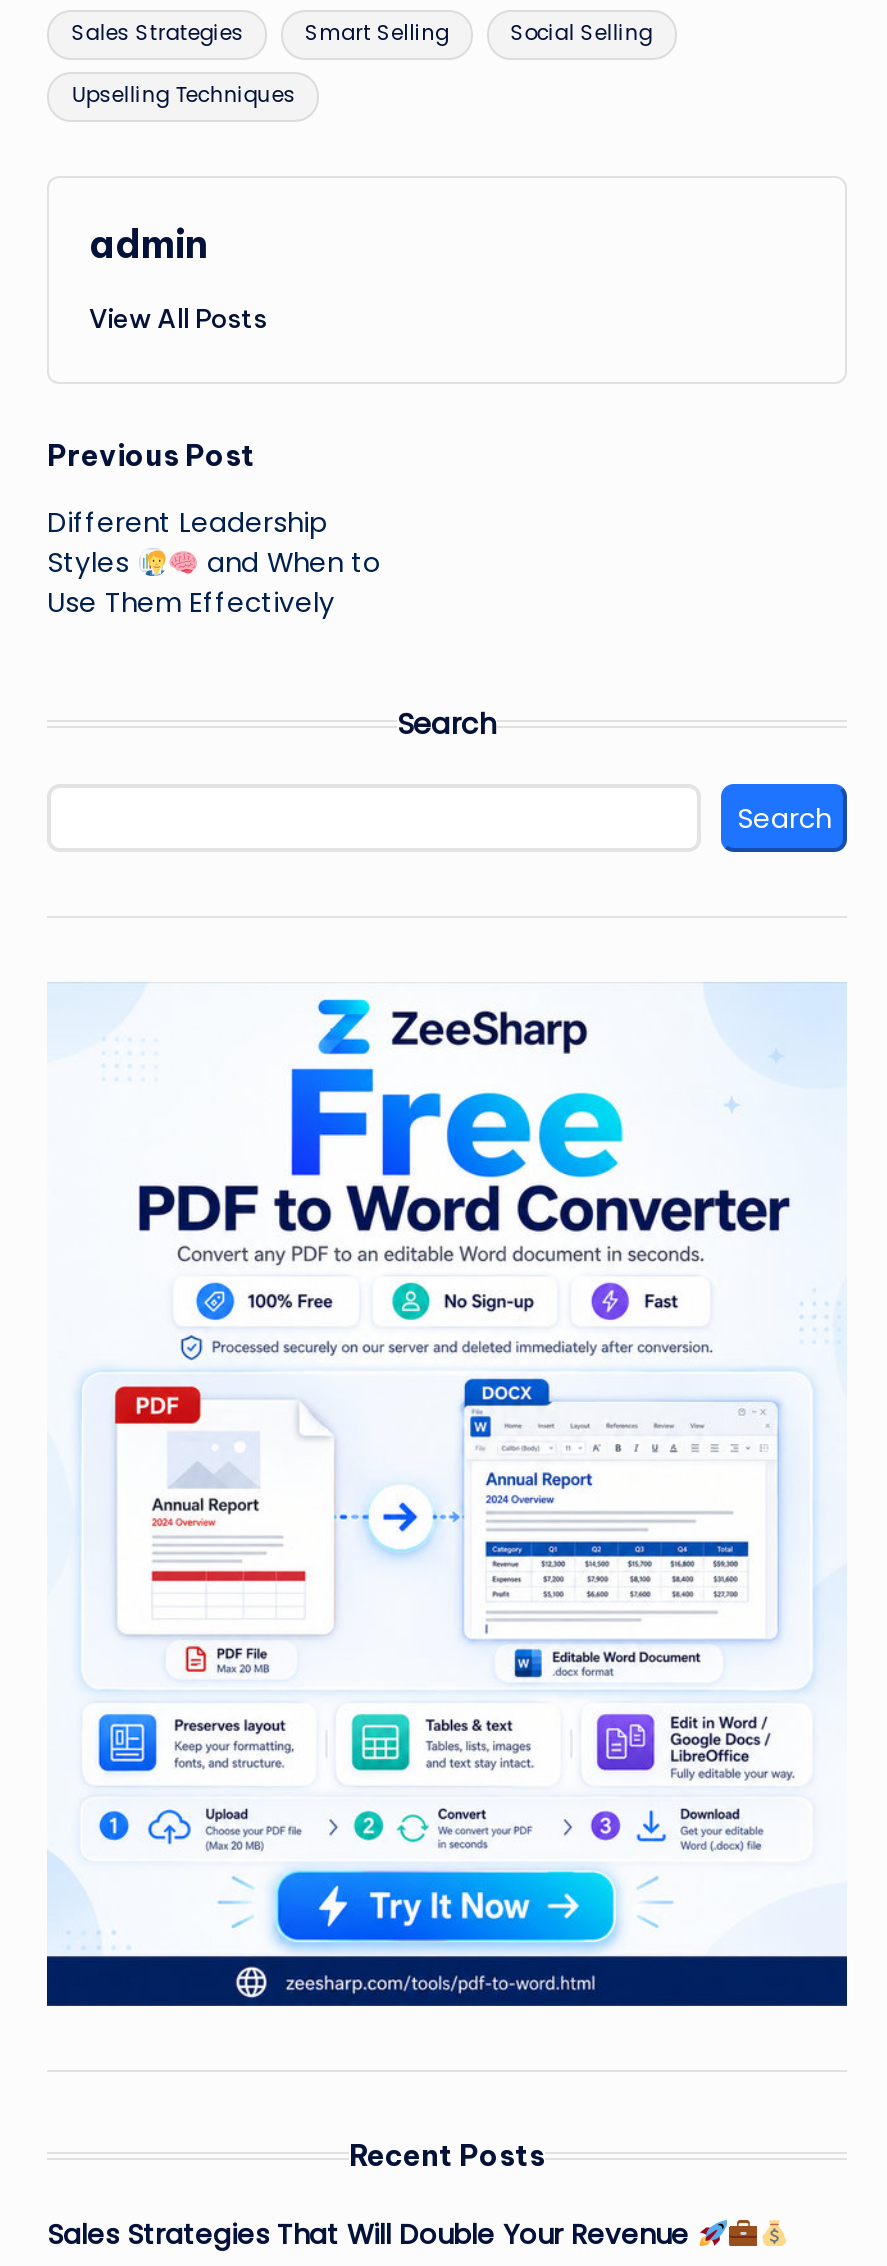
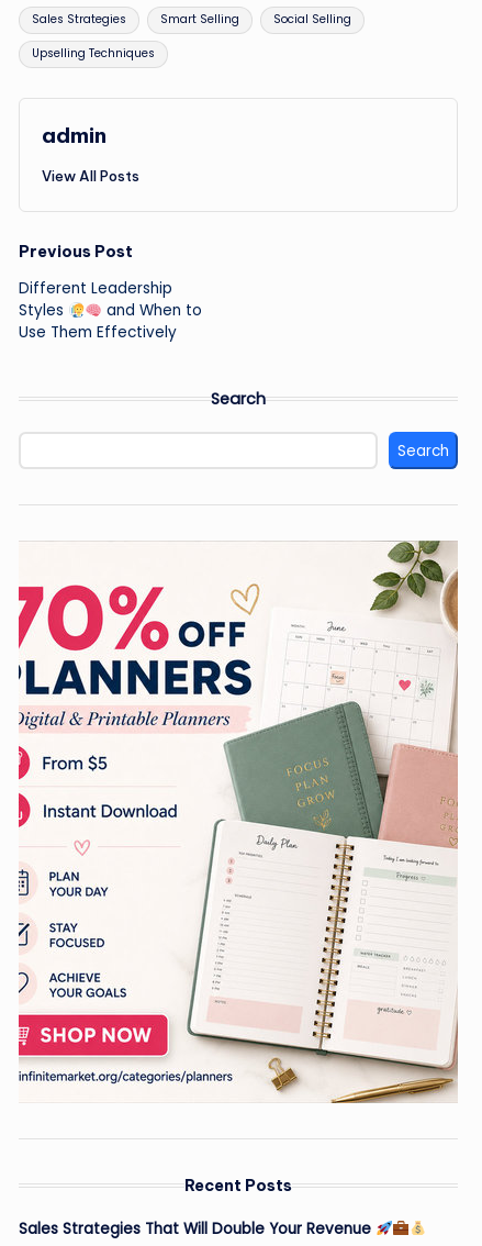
- [image]
+ [image]
